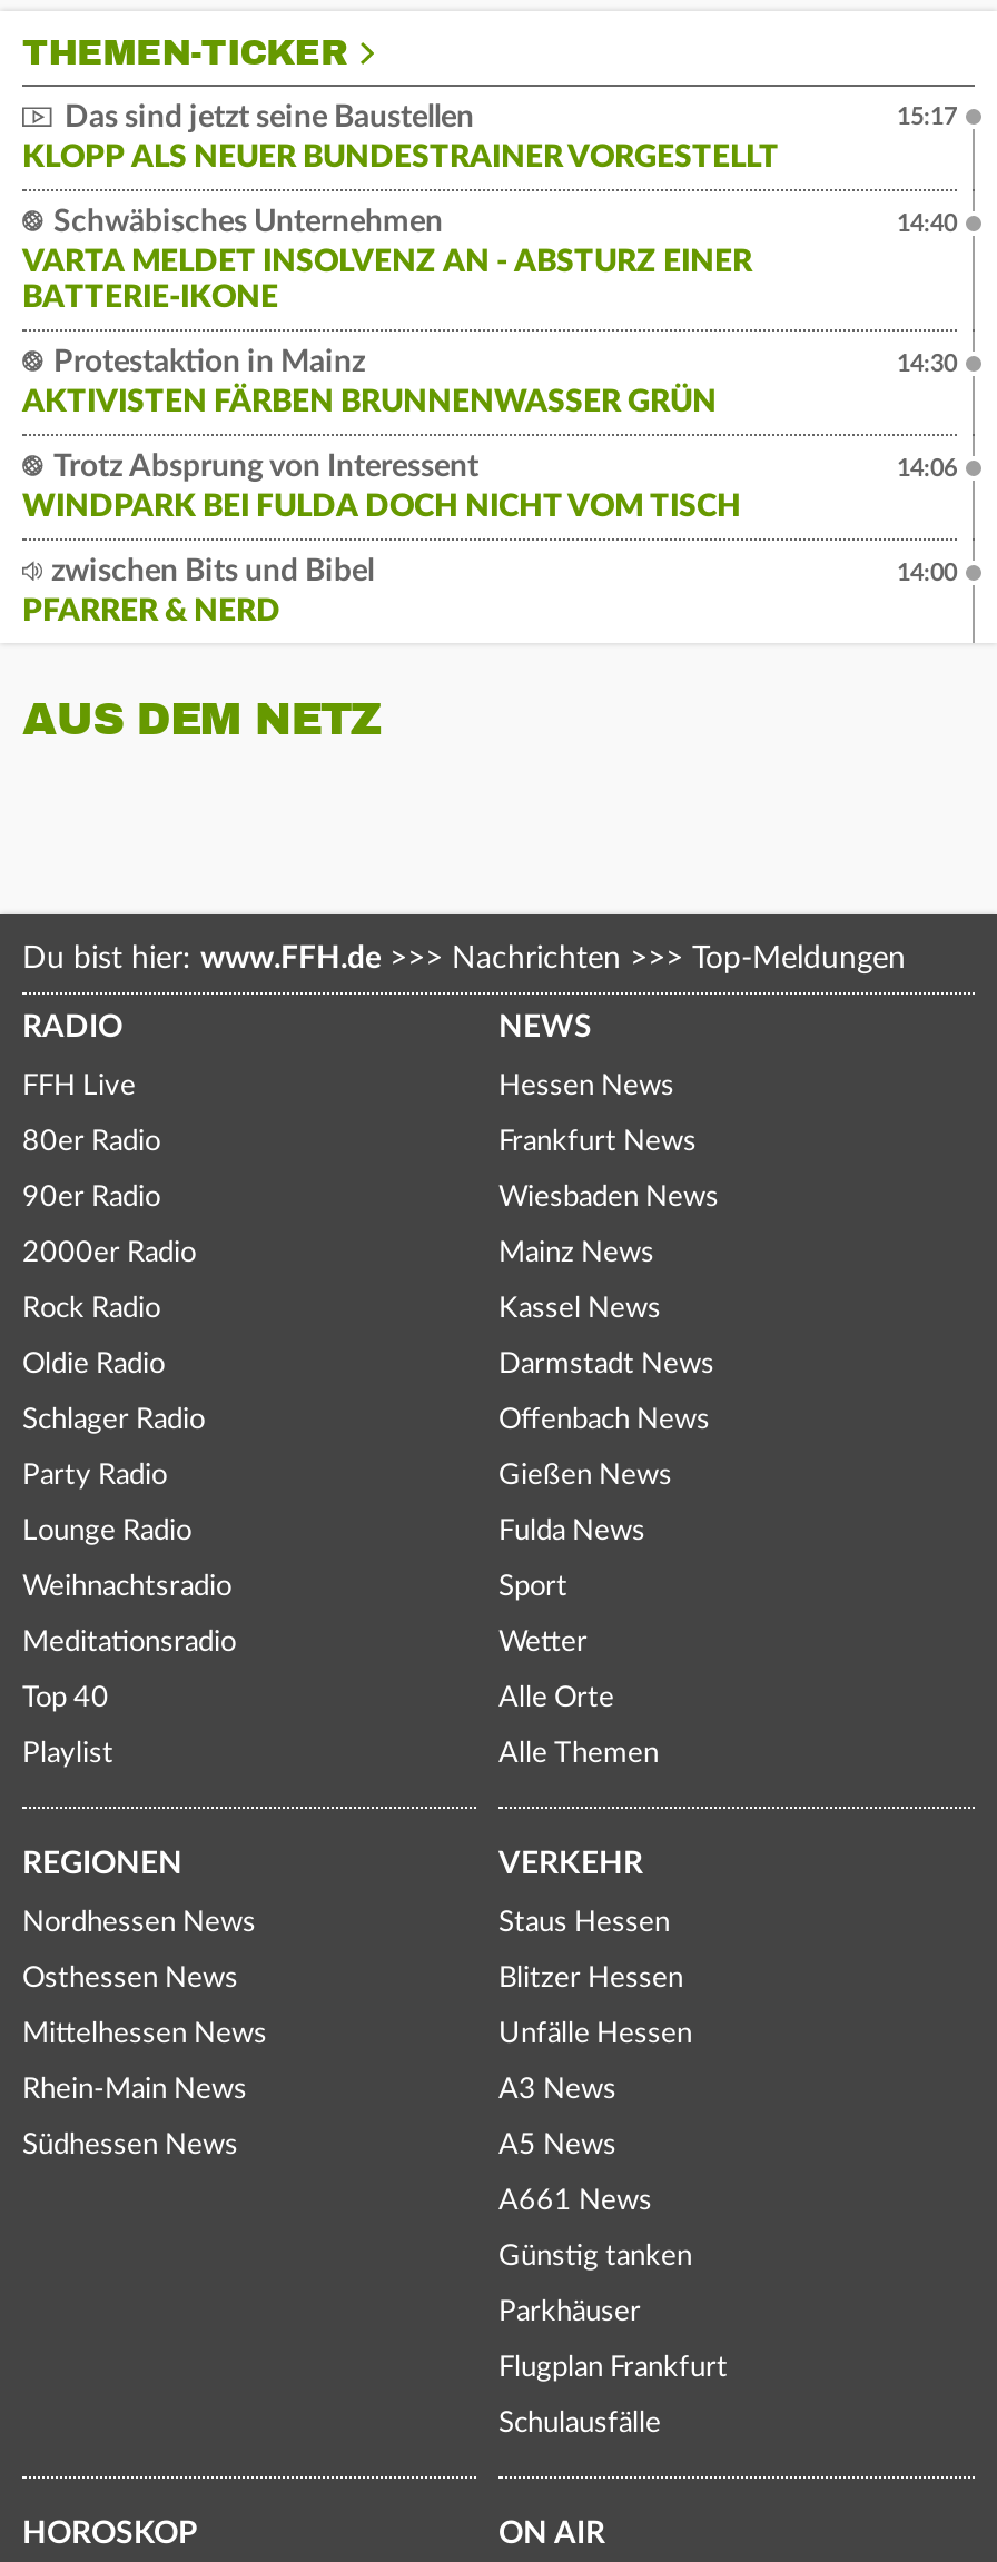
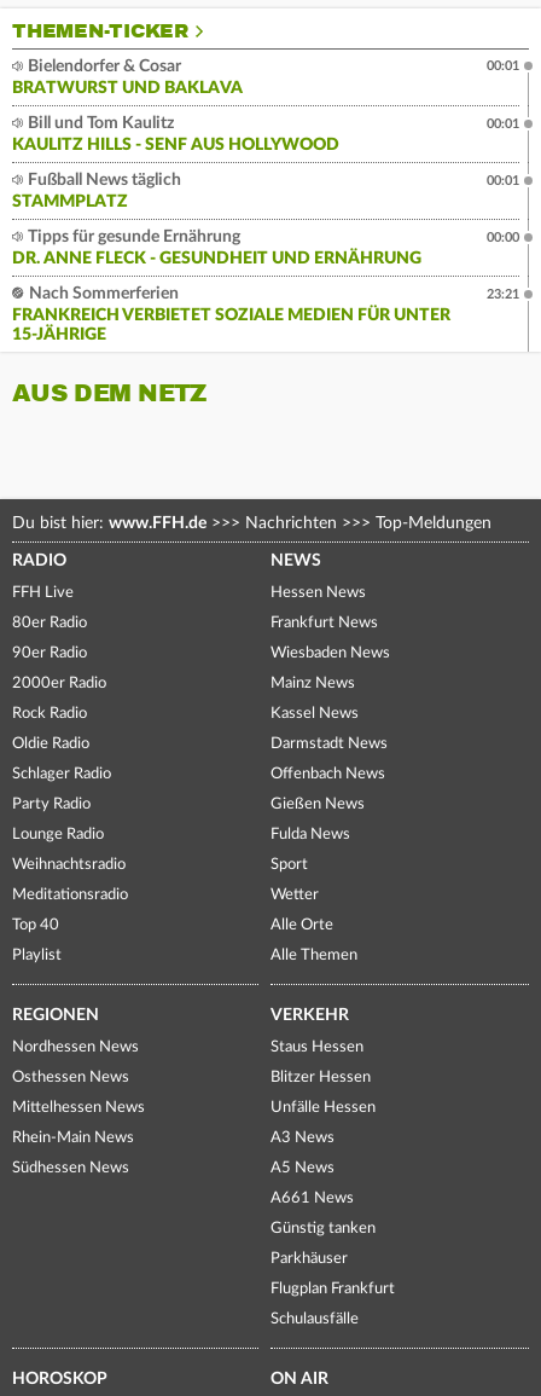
- Das sind jetzt seine Baustellen
- KLOPP ALS NEUER BUNDESTRAINER VORGESTELLT
+ Bielendorfer & Cosar
+ BRATWURST UND BAKLAVA

- 15:17
+ 00:01

- Schwäbisches Unternehmen
- VARTA MELDET INSOLVENZ AN - ABSTURZ EINER
- BATTERIE-IKONE
+ Bill und Tom Kaulitz
+ KAULITZ HILLS - SENF AUS HOLLYWOOD

- 14:40
+ 00:01

- Protestaktion in Mainz
- AKTIVISTEN FÄRBEN BRUNNENWASSER GRÜN
+ Fußball News täglich
+ STAMMPLATZ

- 14:30
+ 00:01

- Trotz Absprung von Interessent
- WINDPARK BEI FULDA DOCH NICHT VOM TISCH
+ Tipps für gesunde Ernährung
+ DR. ANNE FLECK - GESUNDHEIT UND ERNÄHRUNG

- 14:06
+ 00:00

- zwischen Bits und Bibel
- PFARRER & NERD
+ Nach Sommerferien
+ FRANKREICH VERBIETET SOZIALE MEDIEN FÜR UNTER
+ 15-JÄHRIGE

- 14:00
+ 23:21
